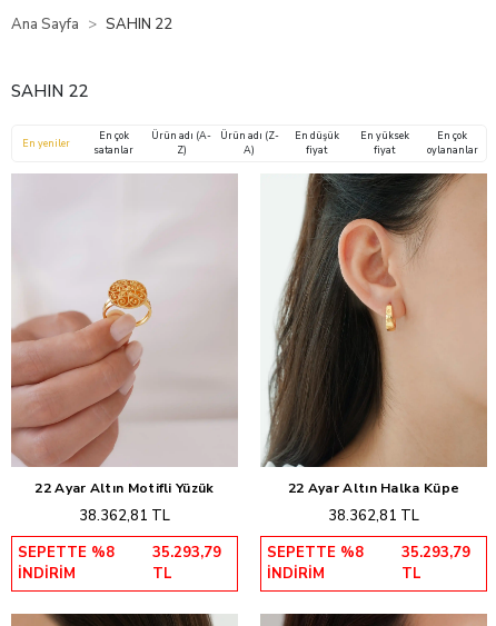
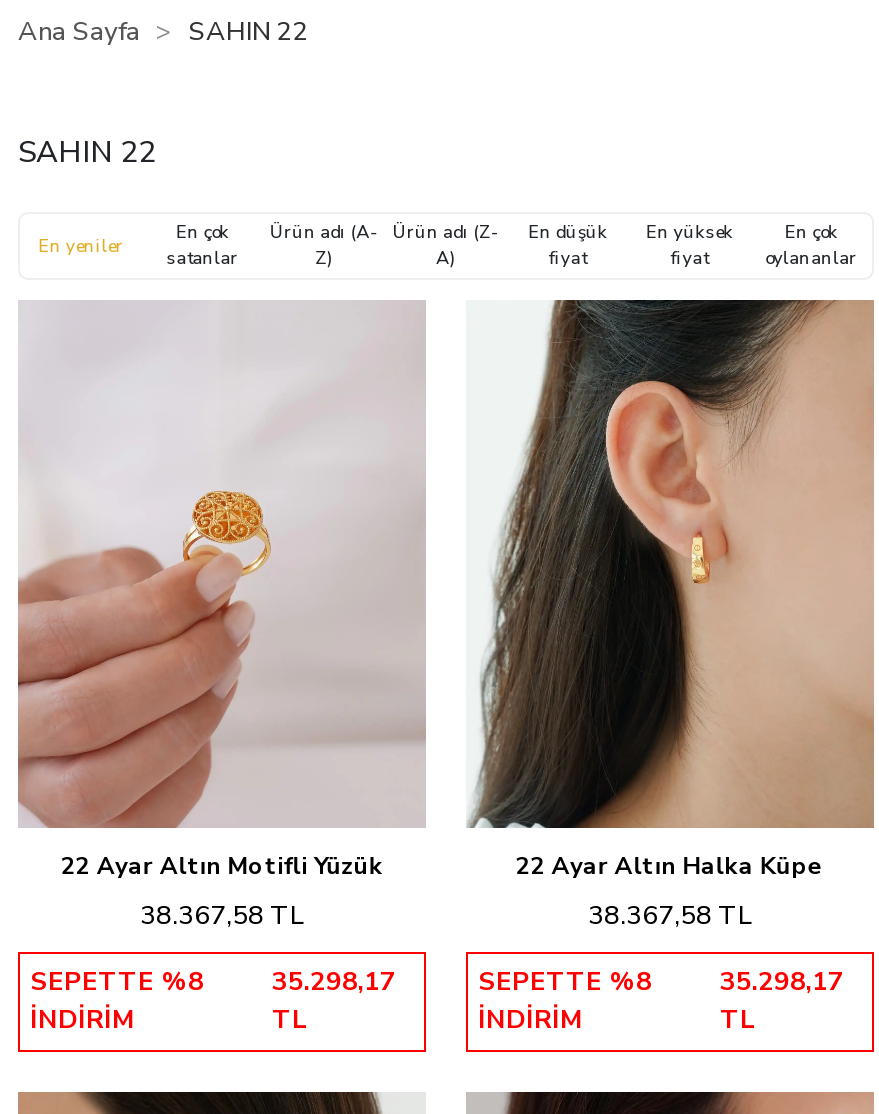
- 38.362,81 TL
+ 38.367,58 TL

- 38.362,81 TL
+ 38.367,58 TL

- SEPETTE %8 35.293,79
+ SEPETTE %8 35.298,17

- SEPETTE %8 35.293,79
+ SEPETTE %8 35.298,17
